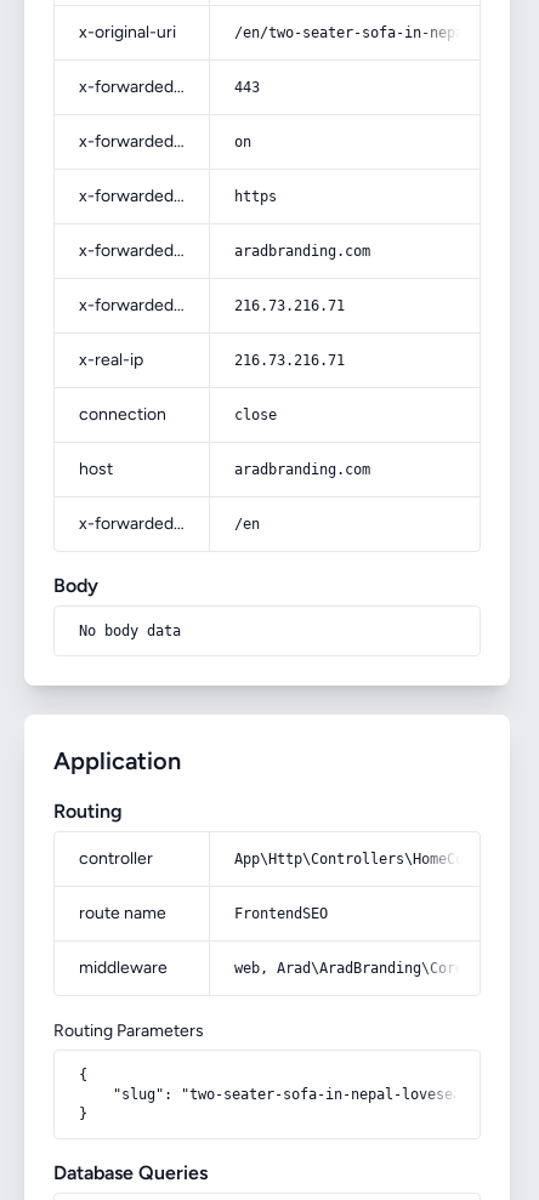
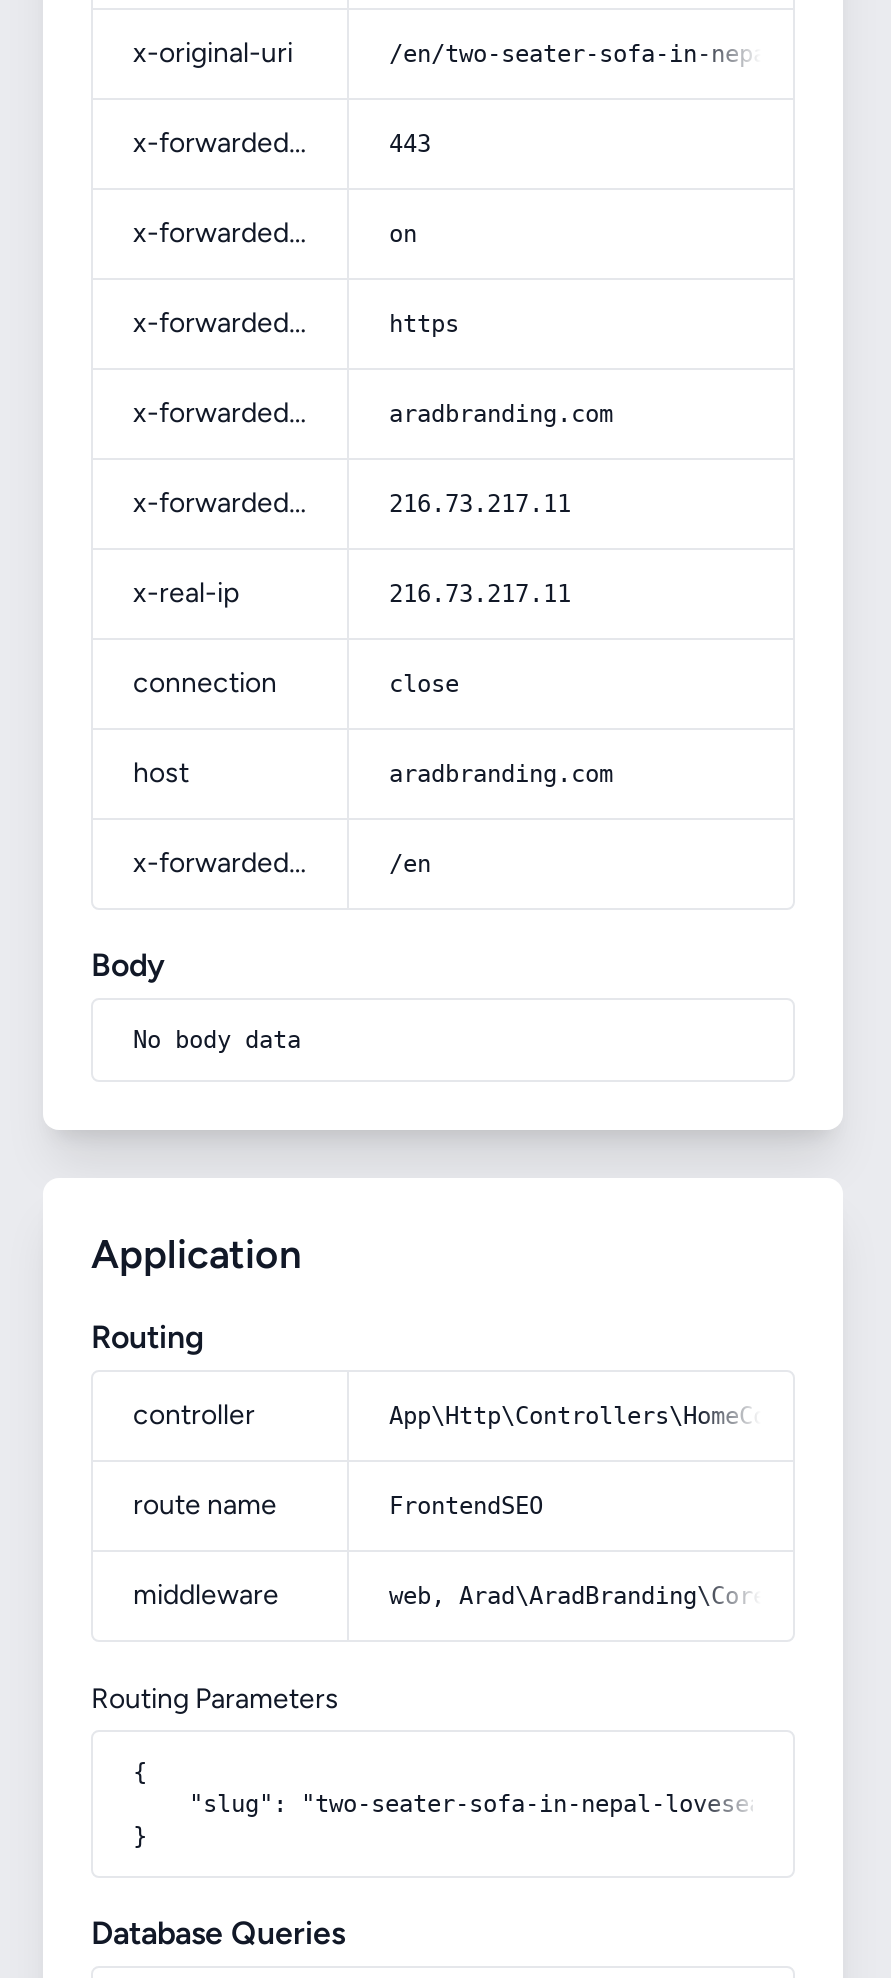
- 216.73.216.71
+ 216.73.217.11

- 216.73.216.71
+ 216.73.217.11
